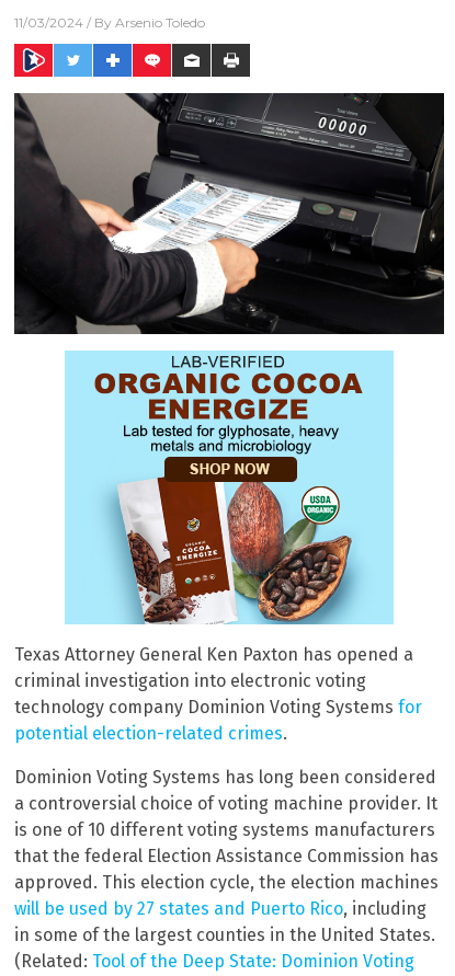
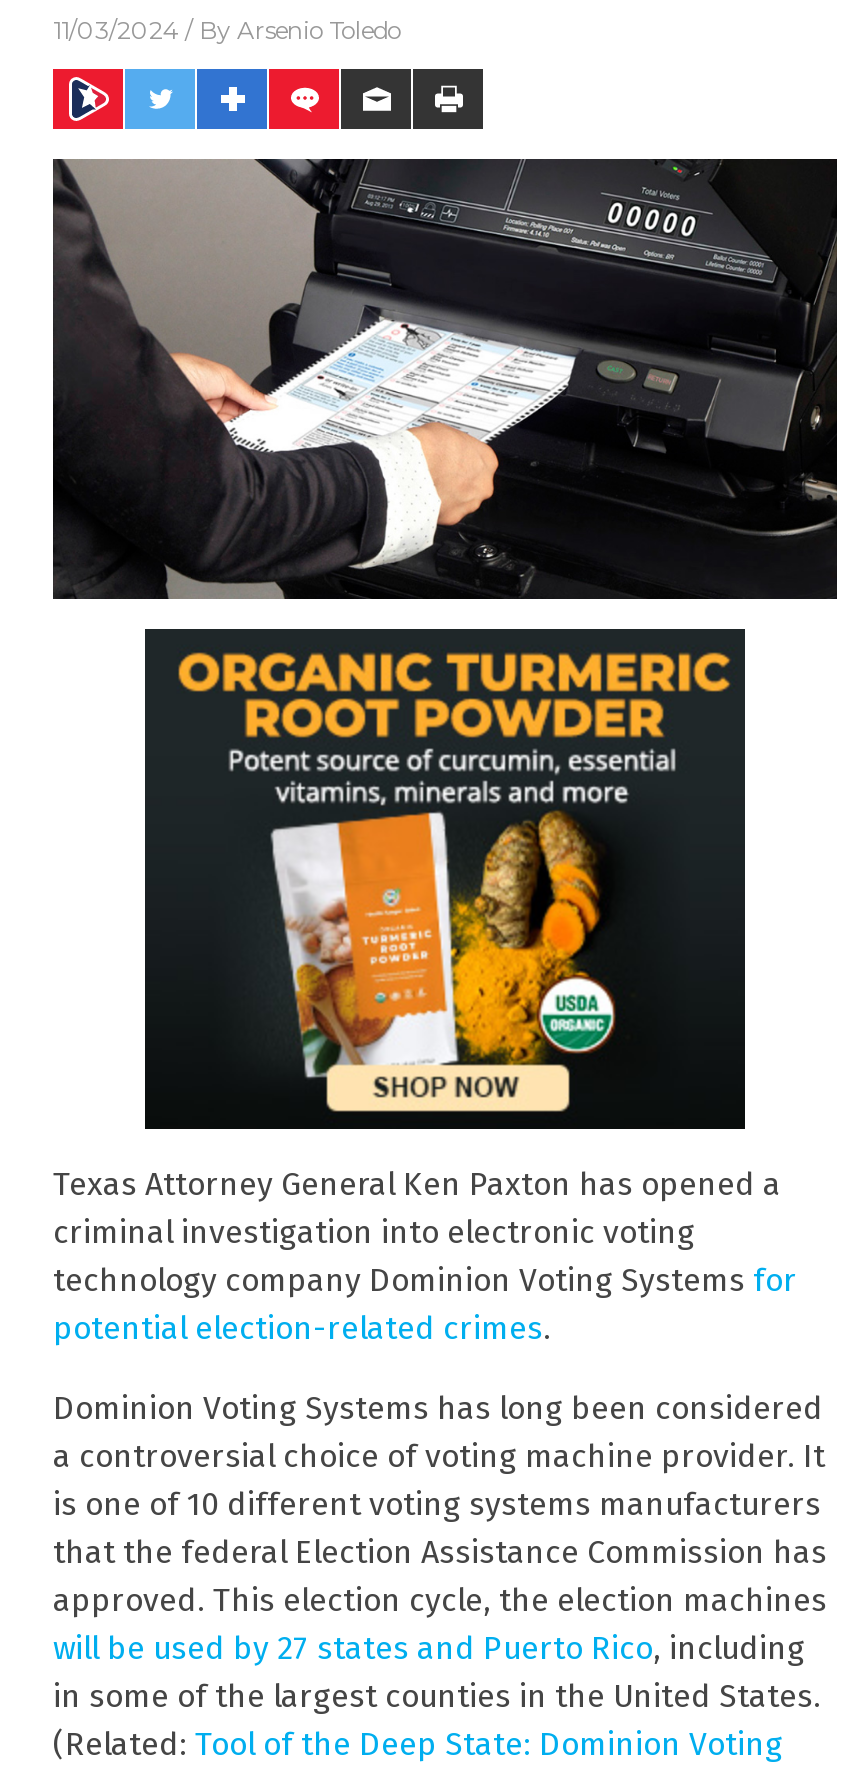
- [image]
+ [image]
